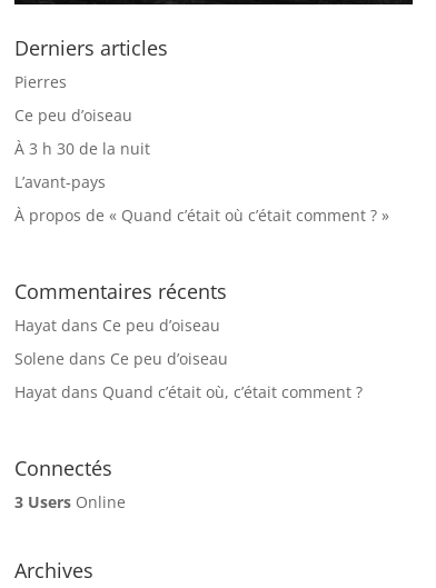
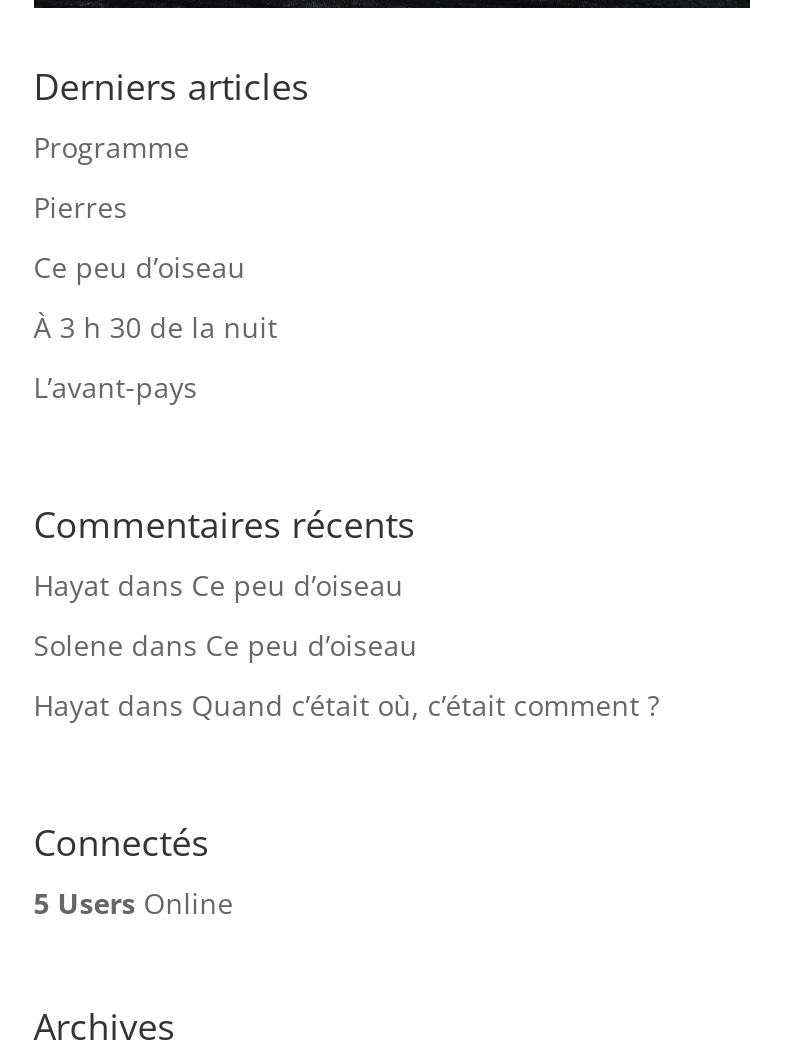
+ Programme

moved down: Pierres | Ce peu d’oiseau | À 3 h 30 de la nuit | L’avant-pays

- À propos de « Quand c’était où c’était comment ? »

- 3 Users Online
+ 5 Users Online
